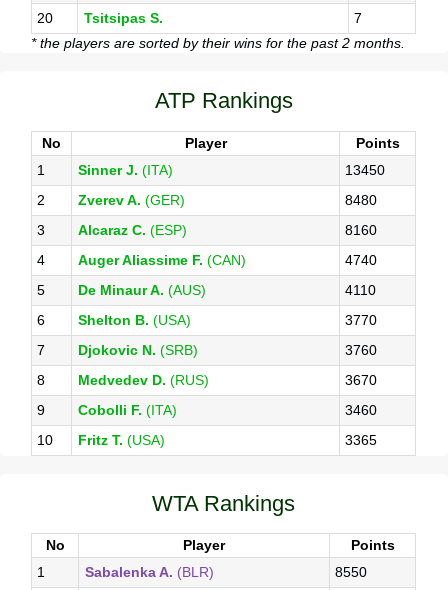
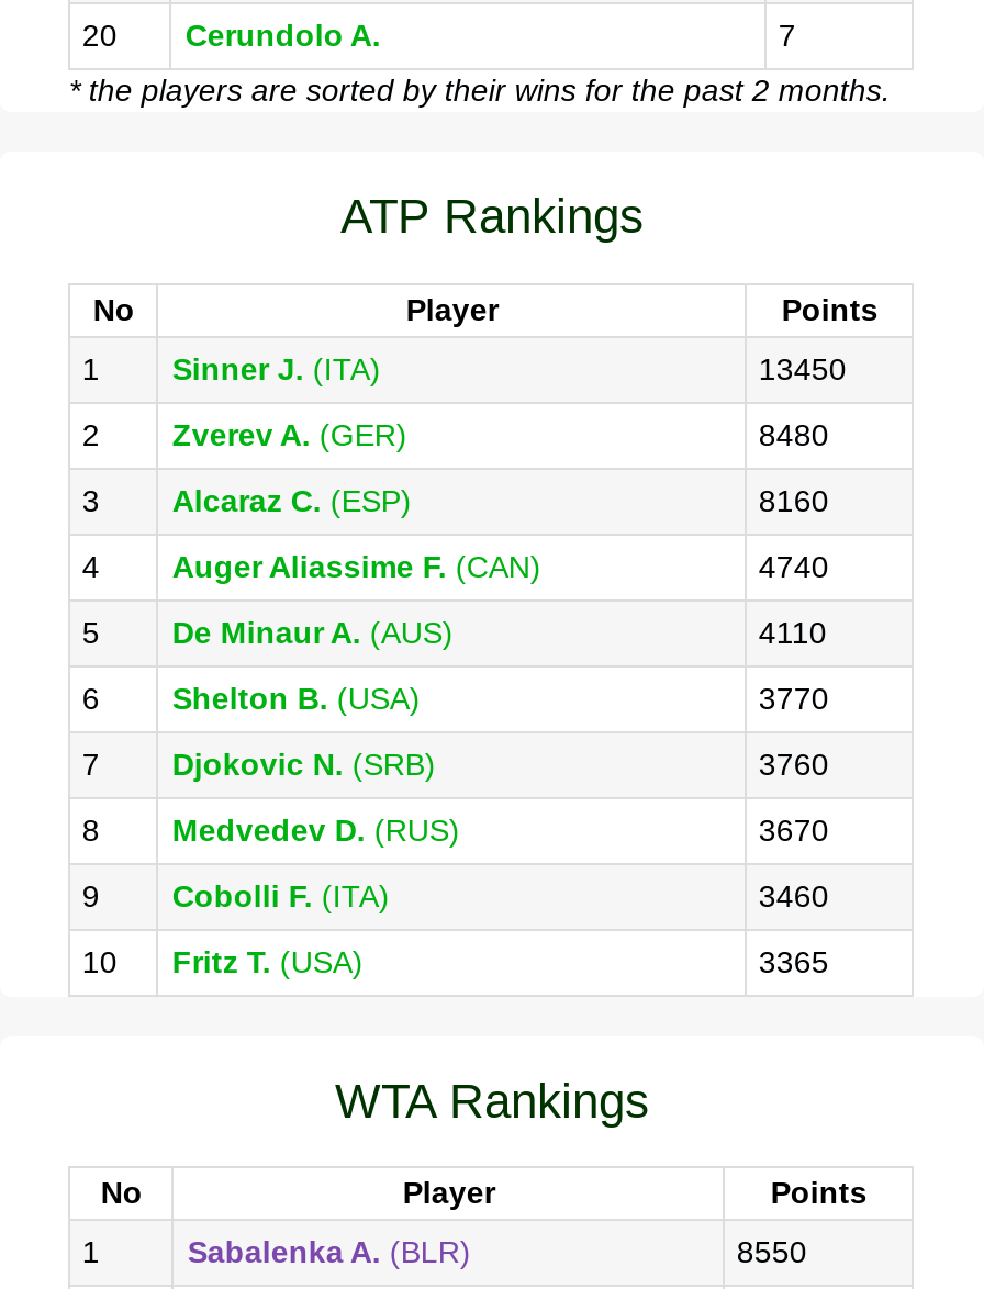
- Tsitsipas S.
+ Cerundolo A.
